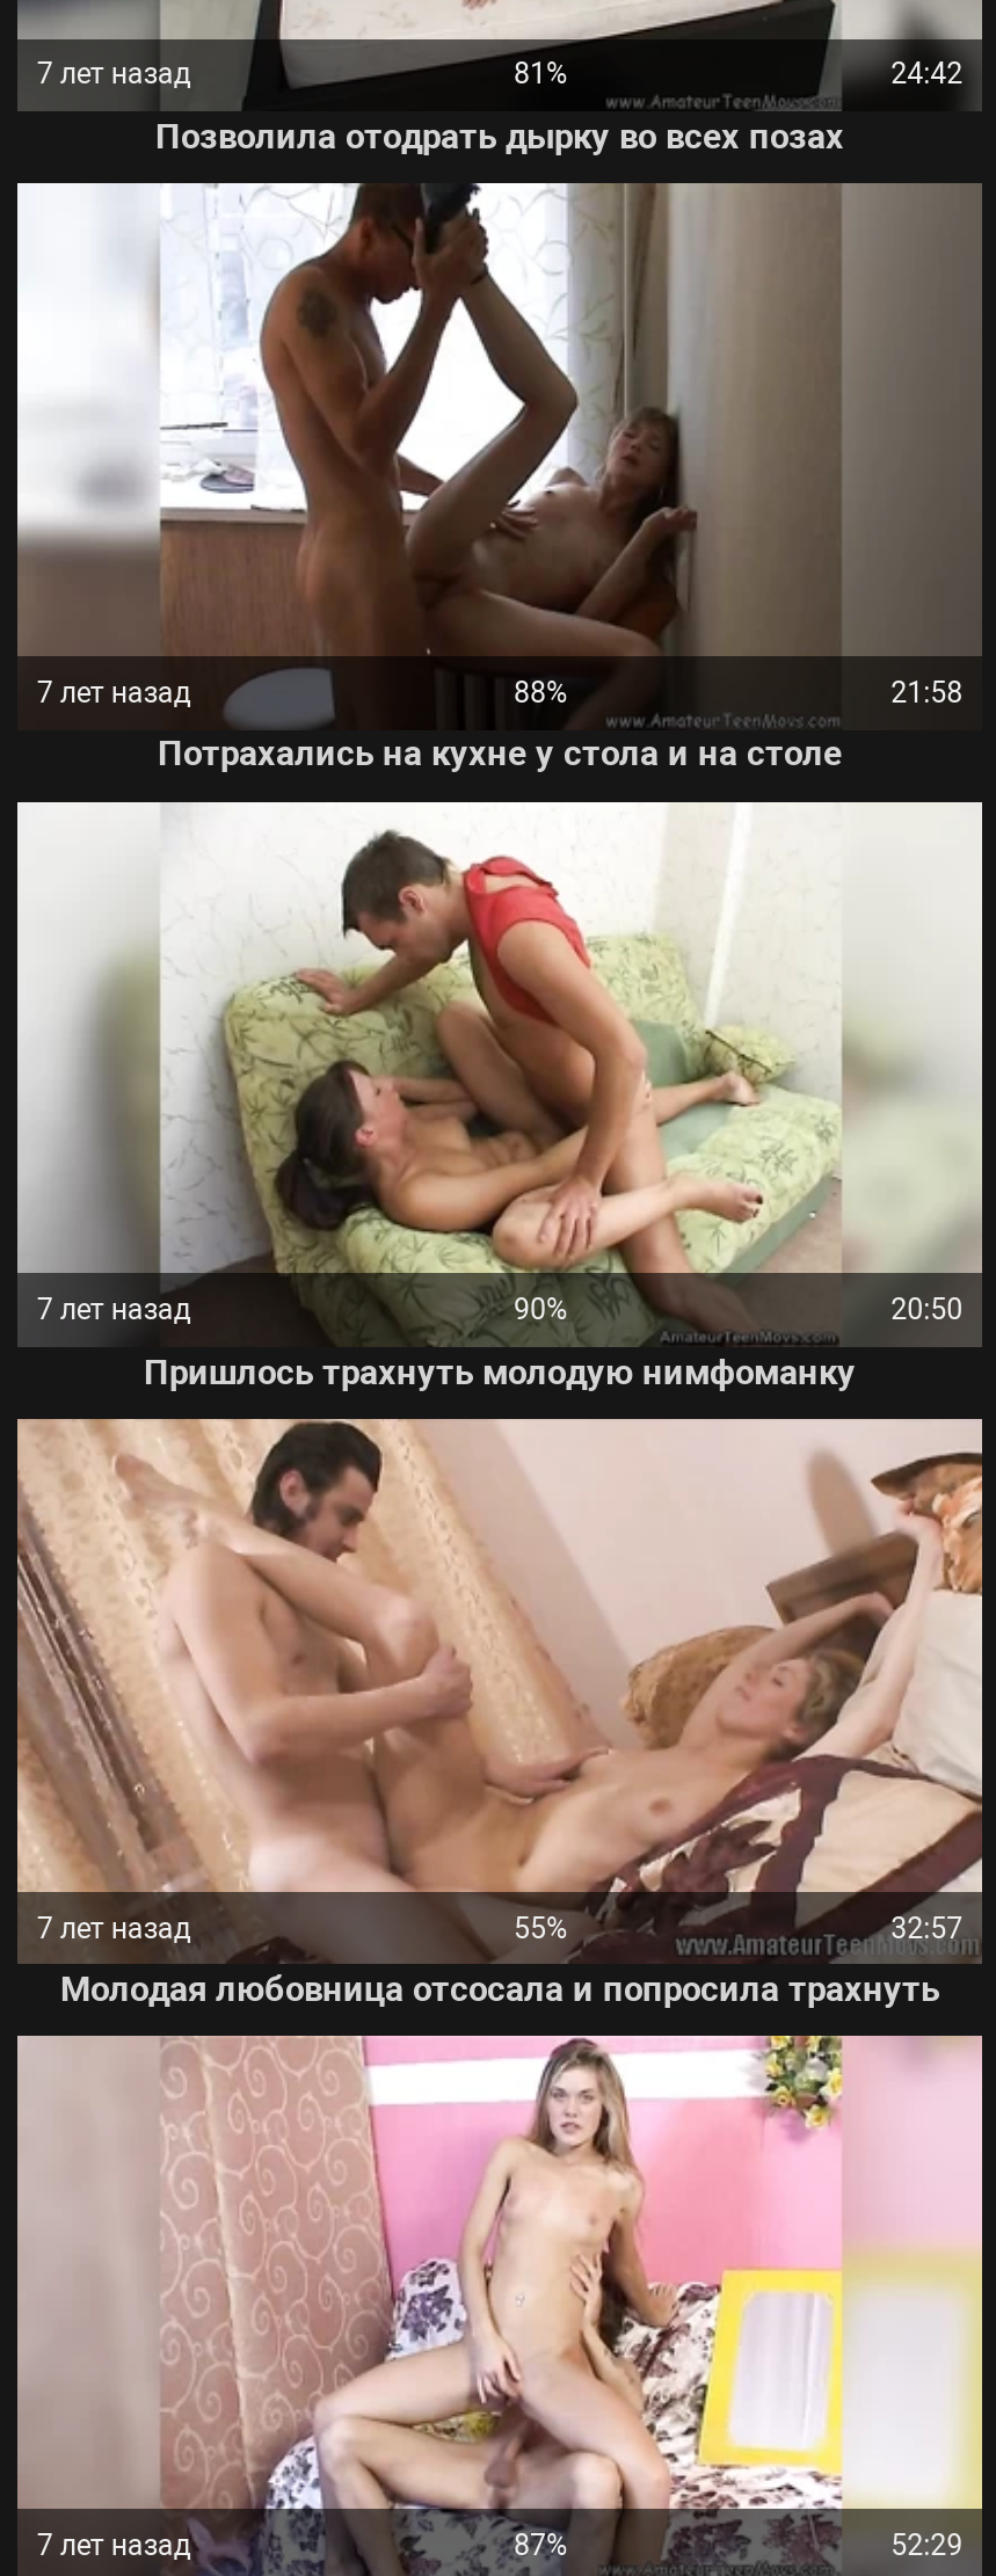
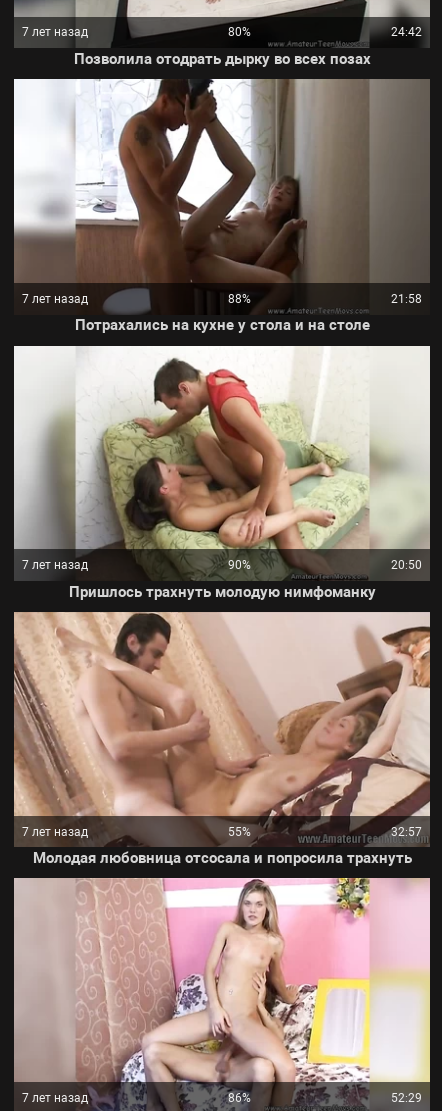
- 81%
+ 80%

- 87%
+ 86%
